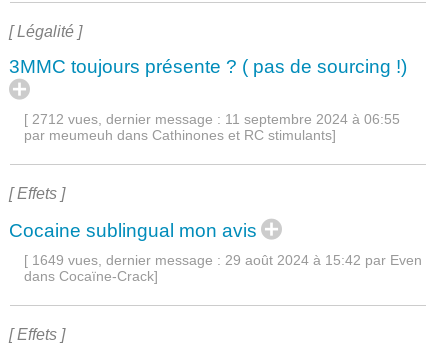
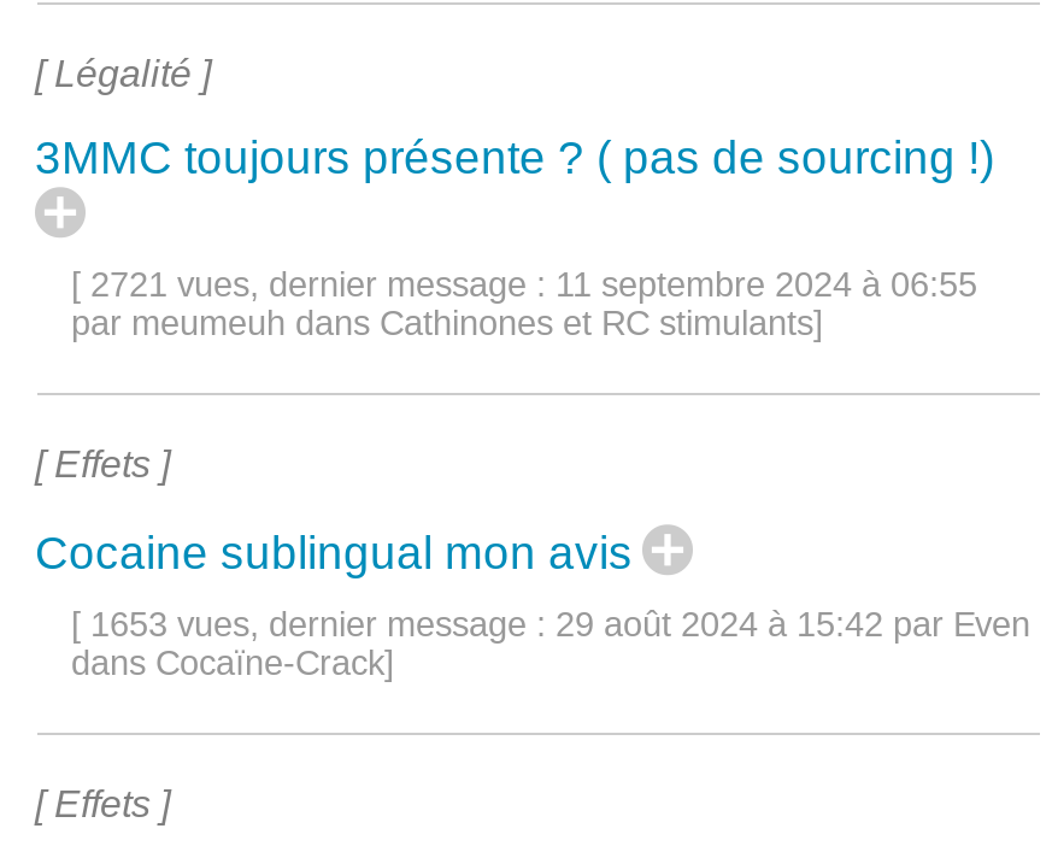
- [ 2712 vues, dernier message : 11 septembre 2024 à 06:55
+ [ 2721 vues, dernier message : 11 septembre 2024 à 06:55

- [ 1649 vues, dernier message : 29 août 2024 à 15:42 par Even
+ [ 1653 vues, dernier message : 29 août 2024 à 15:42 par Even
